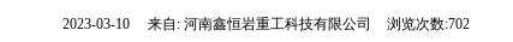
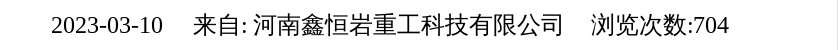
- 2023-03-10 来自:河南鑫恒岩重工科技有限公司 浏览次数:702
+ 2023-03-10 来自:河南鑫恒岩重工科技有限公司 浏览次数:704
